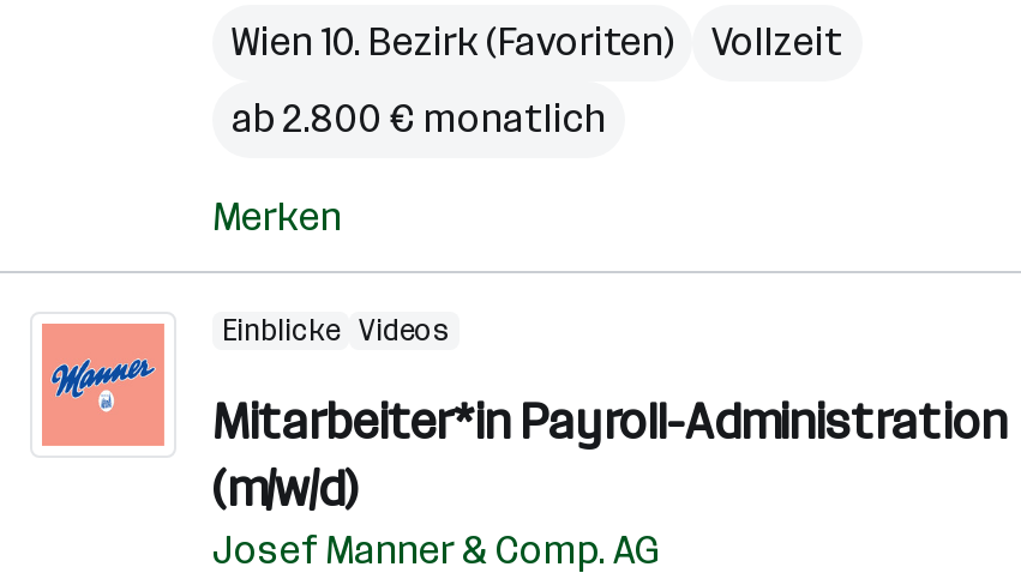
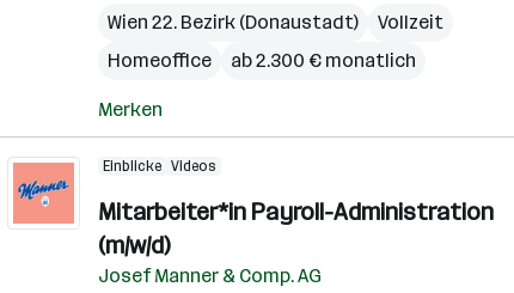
- Wien 10. Bezirk (Favoriten)
+ Wien 22. Bezirk (Donaustadt)

- ab 2.800 € monatlich
+ Homeoffice
+ ab 2.300 € monatlich
